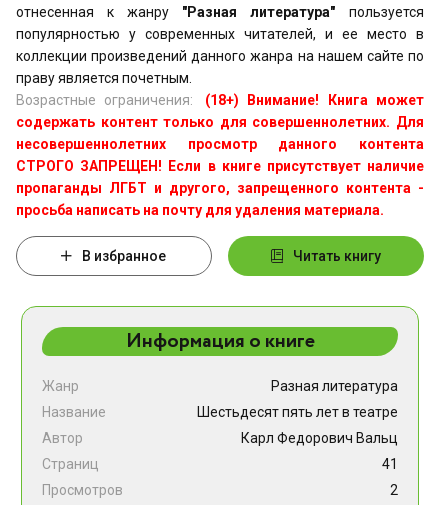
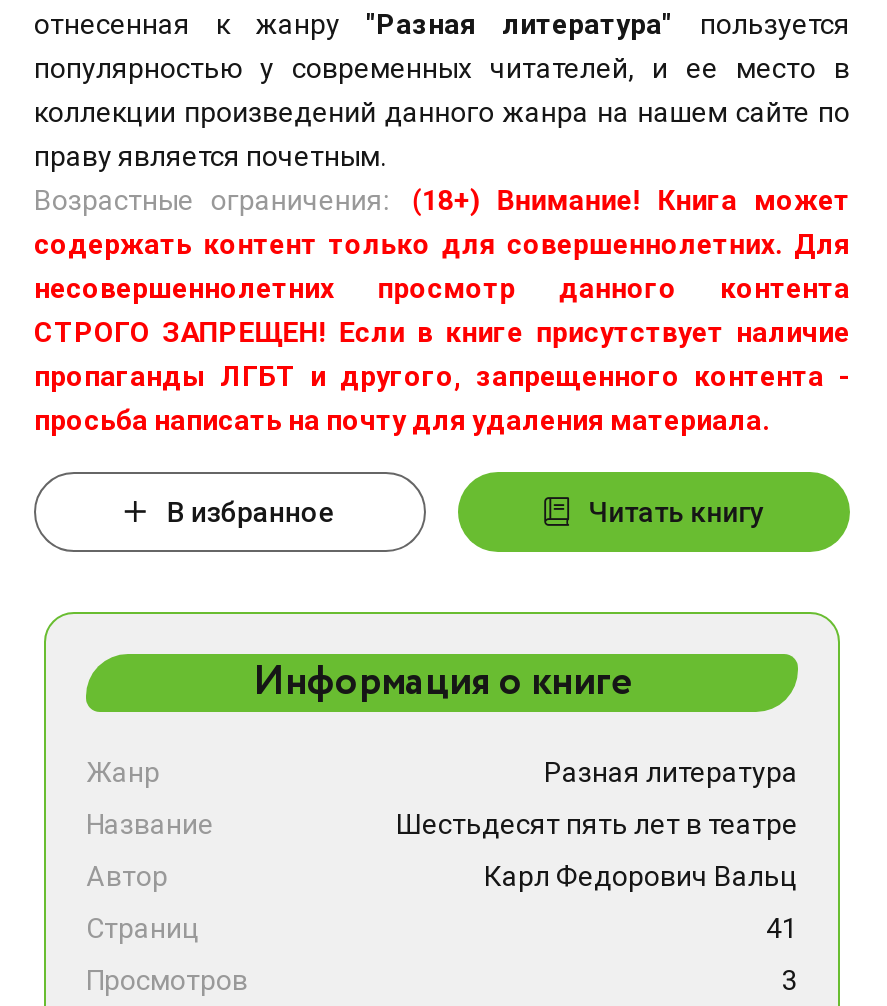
- 2
+ 3
